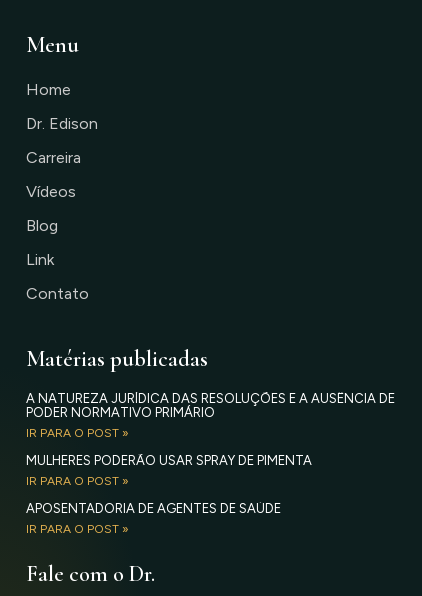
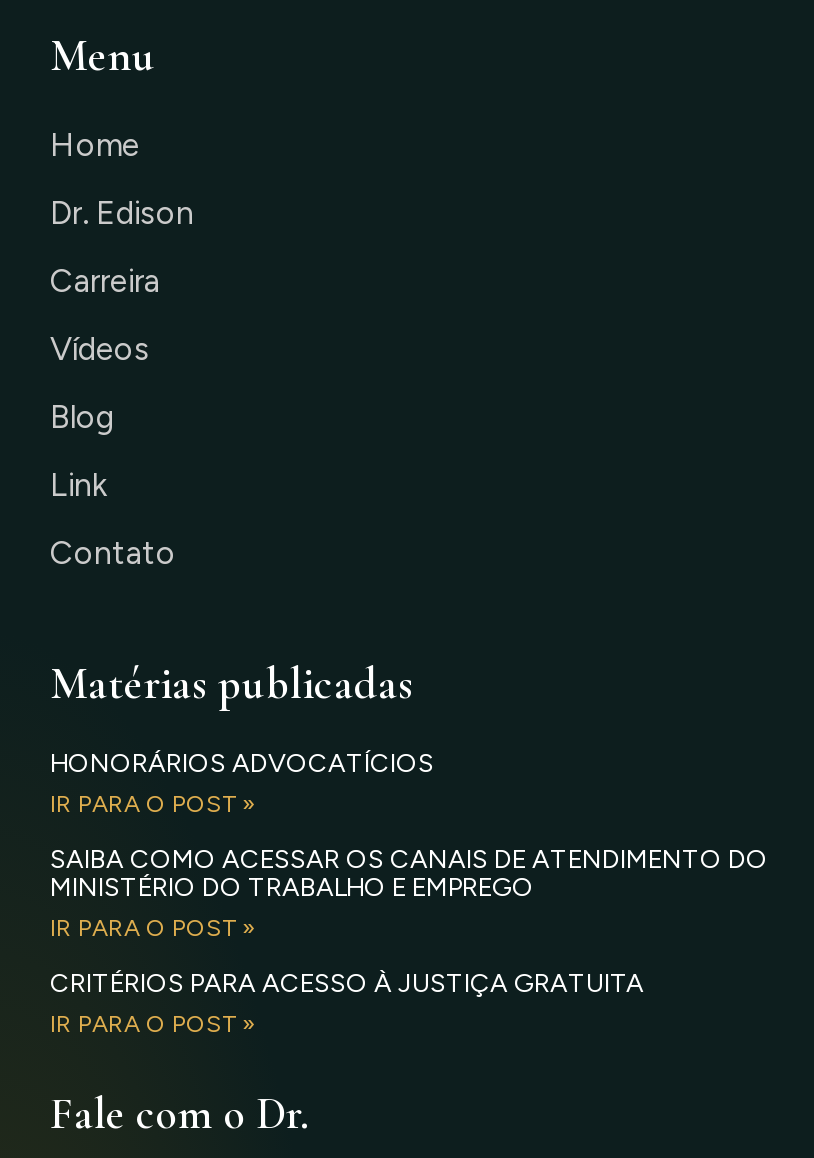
- A NATUREZA JURÍDICA DAS RESOLUÇÕES E A AUSÊNCIA DE
- PODER NORMATIVO PRIMÁRIO
+ HONORÁRIOS ADVOCATÍCIOS

- MULHERES PODERÃO USAR SPRAY DE PIMENTA
+ SAIBA COMO ACESSAR OS CANAIS DE ATENDIMENTO DO
+ MINISTÉRIO DO TRABALHO E EMPREGO

- APOSENTADORIA DE AGENTES DE SAÚDE
+ CRITÉRIOS PARA ACESSO À JUSTIÇA GRATUITA
